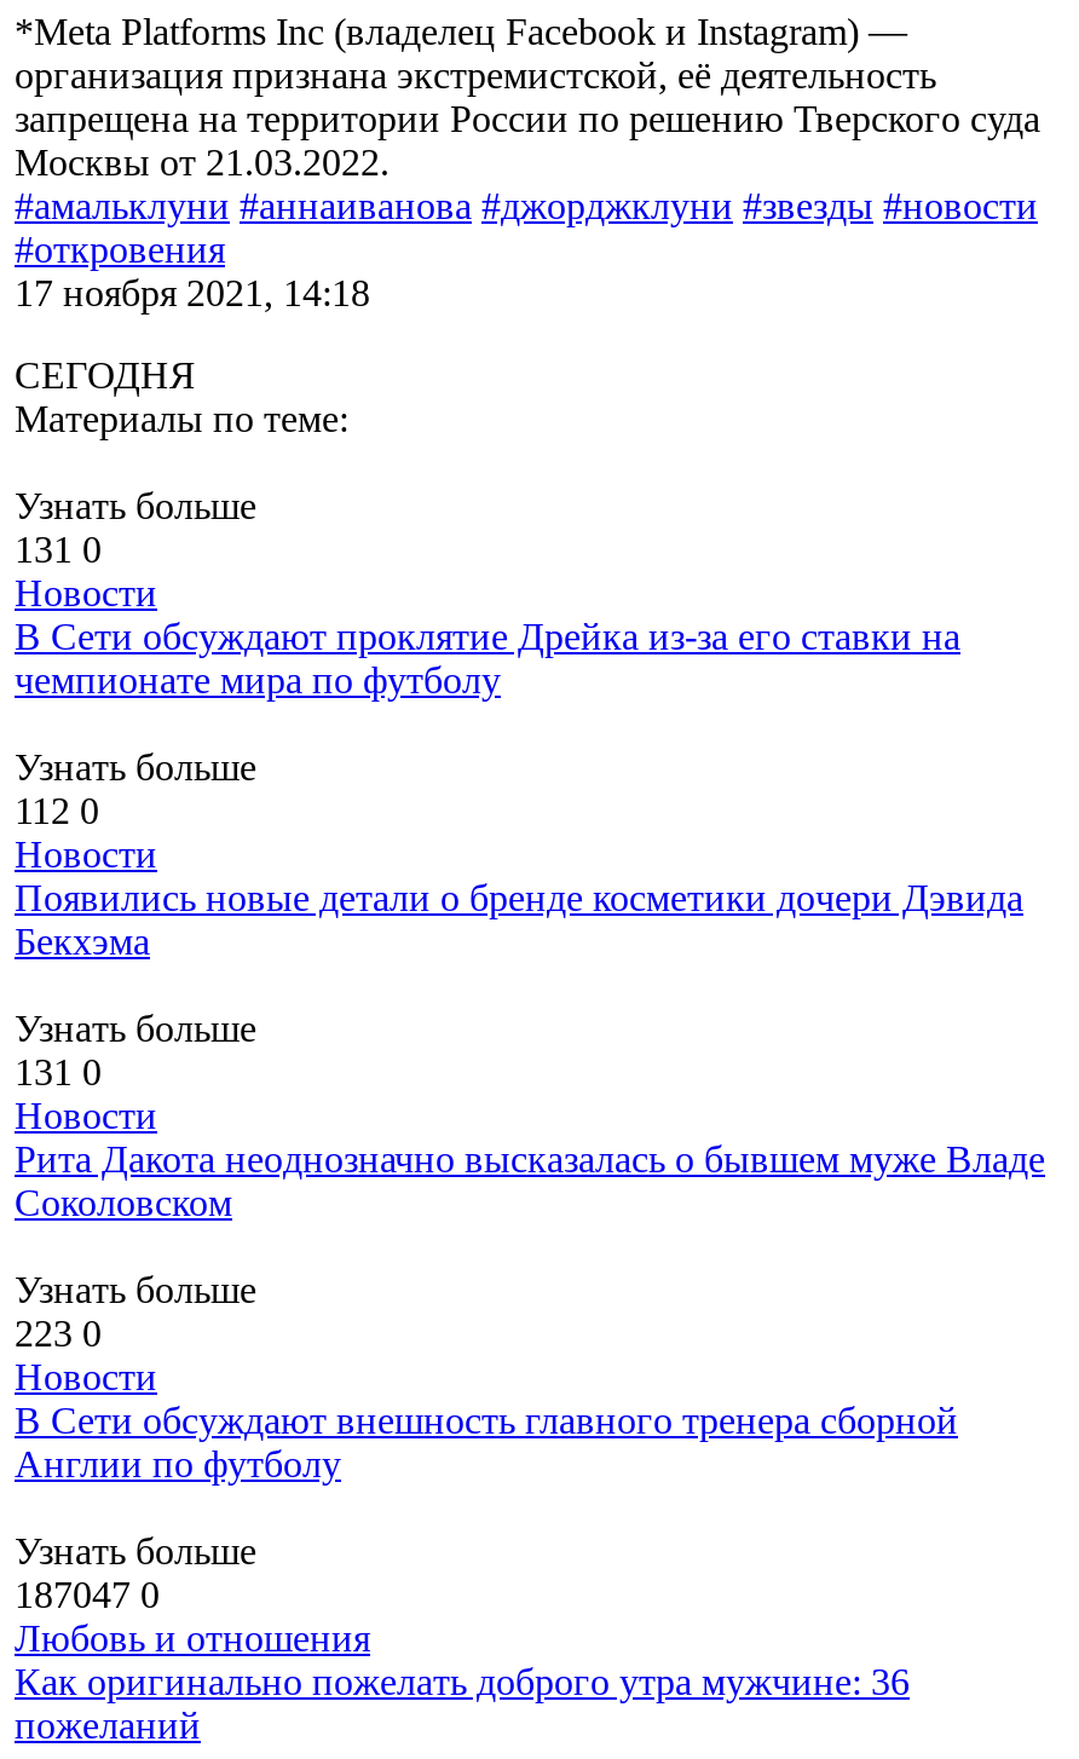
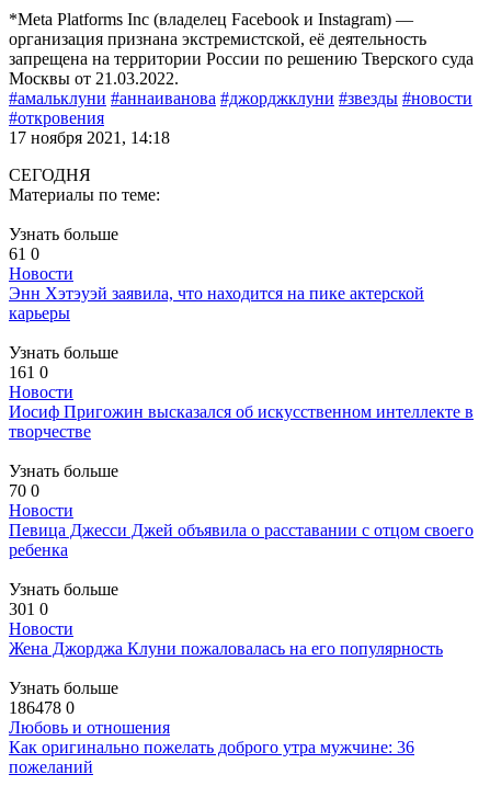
- 131 0
+ 61 0

- В Сети обсуждают проклятие Дрейка из-за его ставки на
- чемпионате мира по футболу
+ Энн Хэтэуэй заявила, что находится на пике актерской
+ карьеры

- 112 0
+ 161 0

- Появились новые детали о бренде косметики дочери Дэвида
- Бекхэма
+ Иосиф Пригожин высказался об искусственном интеллекте в
+ творчестве

- 131 0
+ 70 0

- Рита Дакота неоднозначно высказалась о бывшем муже Владе
- Соколовском
+ Певица Джесси Джей объявила о расставании с отцом своего
+ ребенка

- 223 0
+ 301 0

- В Сети обсуждают внешность главного тренера сборной
- Англии по футболу
+ Жена Джорджа Клуни пожаловалась на его популярность

- 187047 0
+ 186478 0
